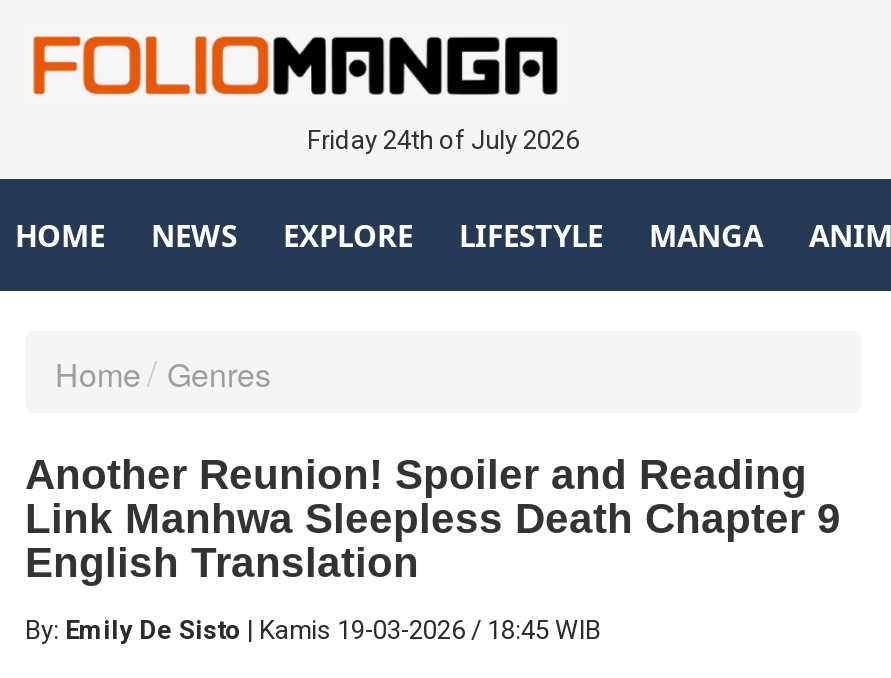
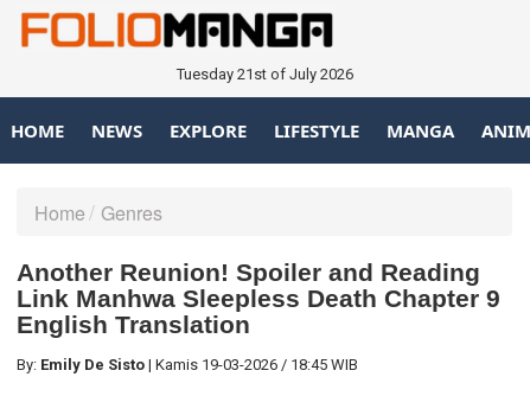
- Friday 24th of July 2026
+ Tuesday 21st of July 2026
